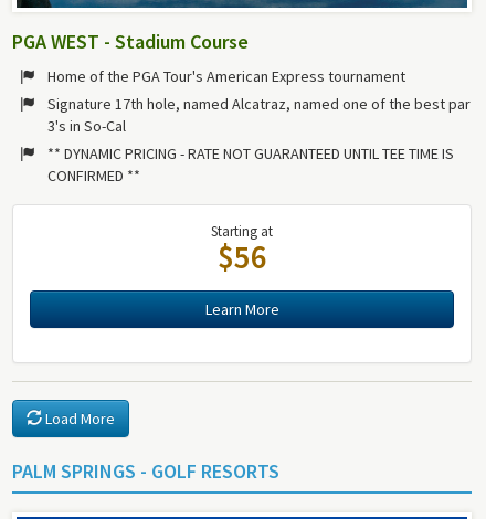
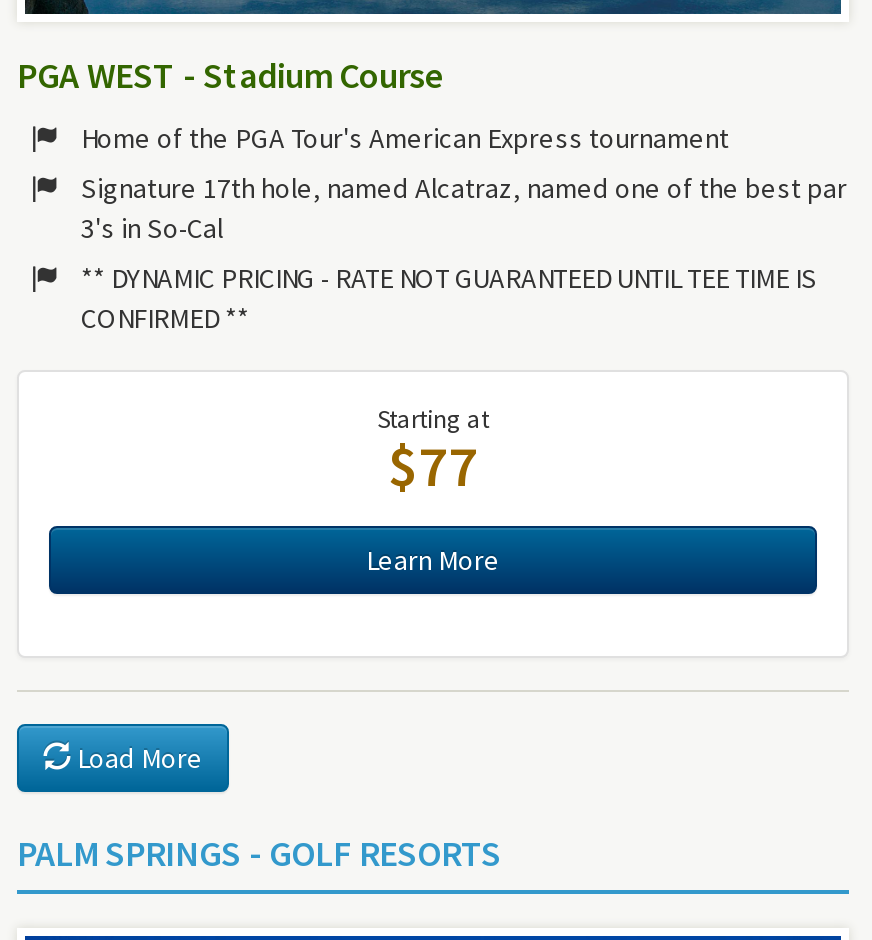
- $56
+ $77
